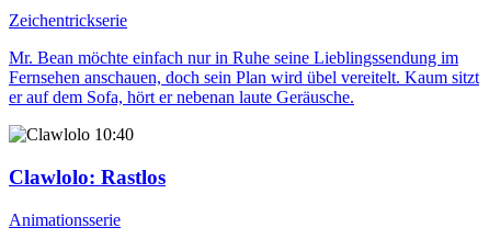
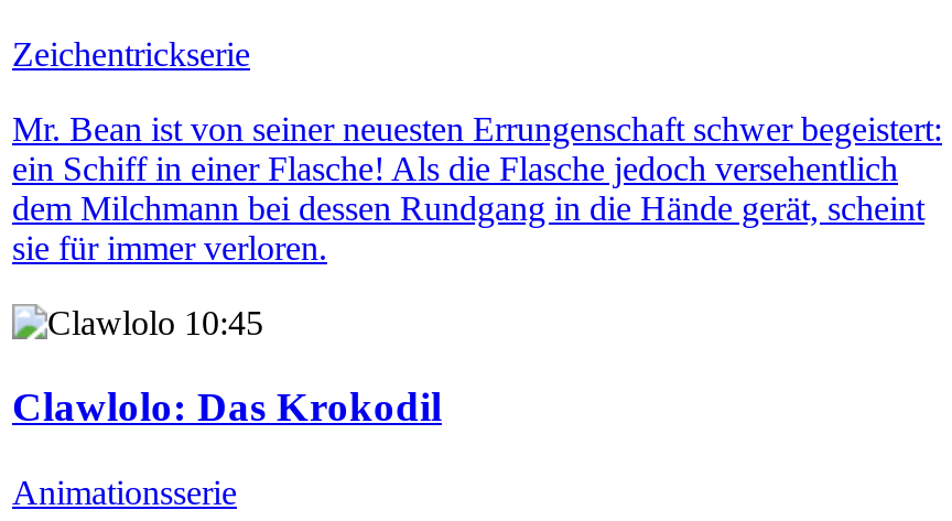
- Mr. Bean möchte einfach nur in Ruhe seine Lieblingssendung im
- Fernsehen anschauen, doch sein Plan wird übel vereitelt. Kaum sitzt
- er auf dem Sofa, hört er nebenan laute Geräusche.
+ Mr. Bean ist von seiner neuesten Errungenschaft schwer begeistert:
+ ein Schiff in einer Flasche! Als die Flasche jedoch versehentlich
+ dem Milchmann bei dessen Rundgang in die Hände gerät, scheint
+ sie für immer verloren.

- 10:40
+ 10:45

- Clawlolo: Rastlos
+ Clawlolo: Das Krokodil
